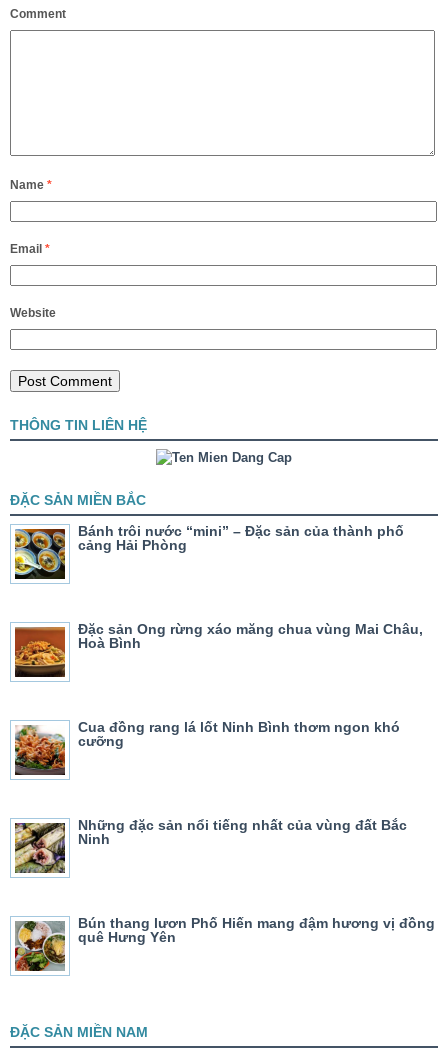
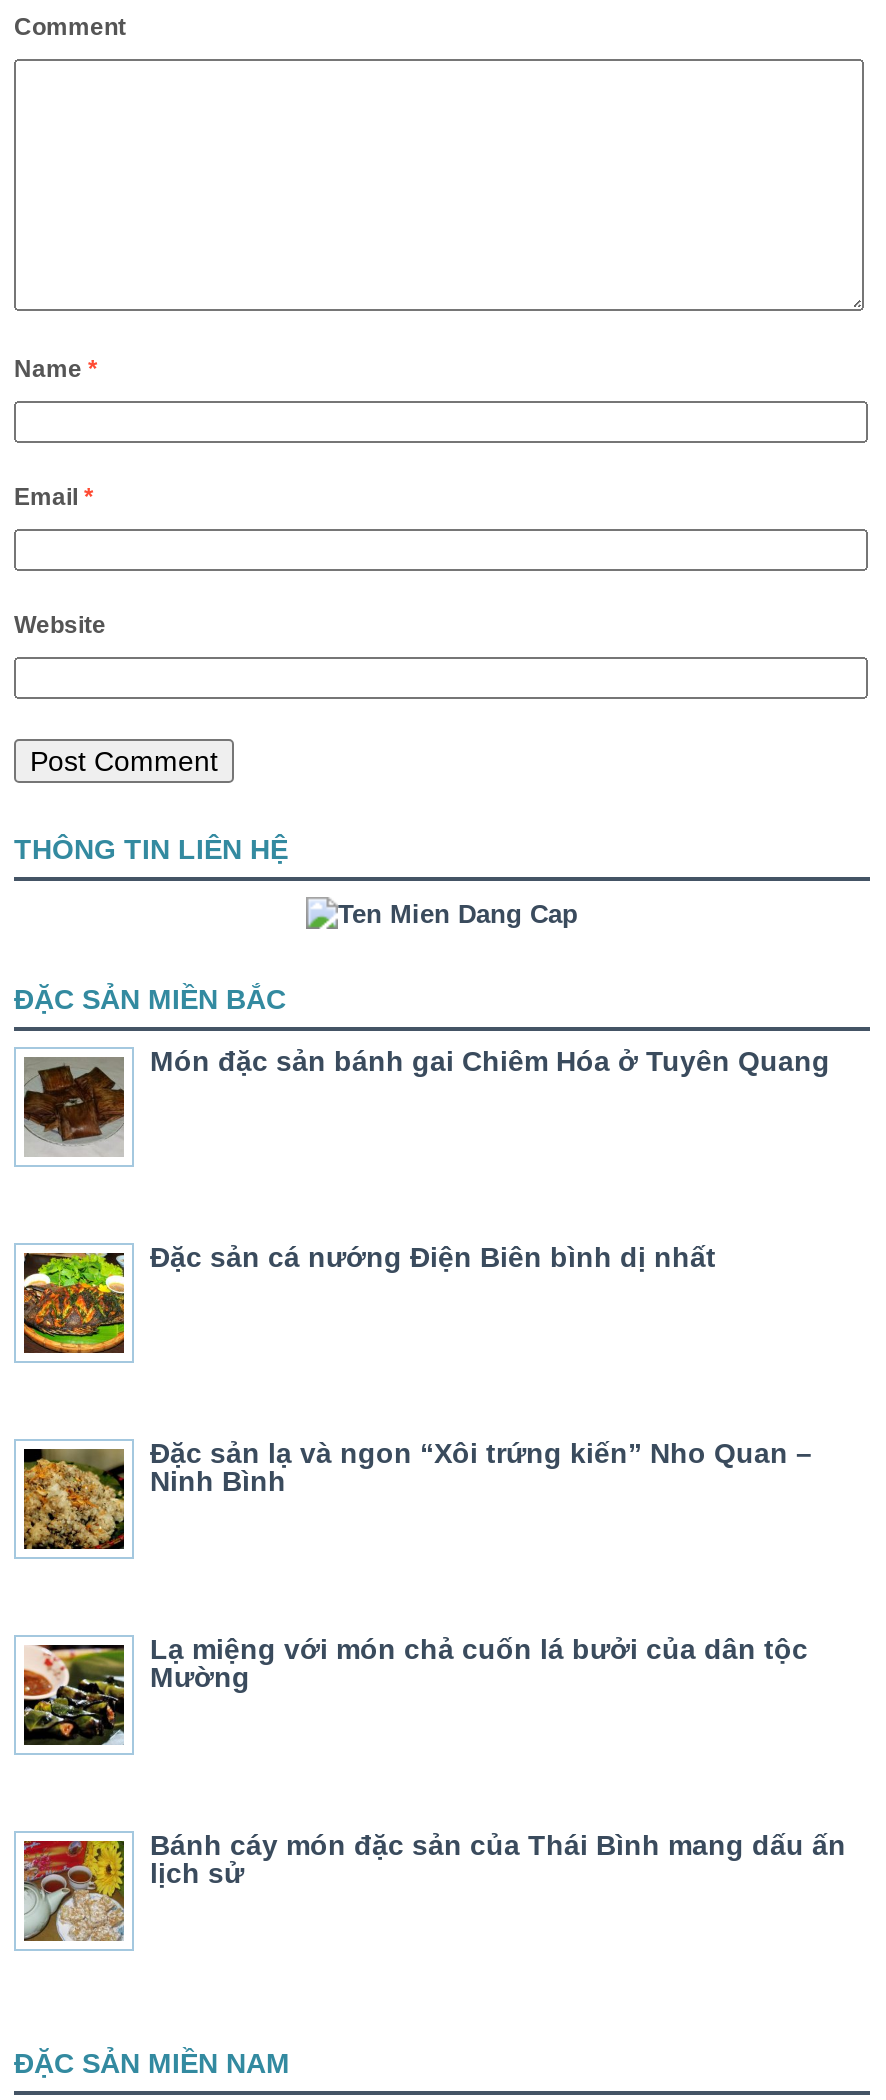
- [image]
- Bánh trôi nước “mini” – Đặc sản của thành phố
- cảng Hải Phòng
+ [image]
+ Món đặc sản bánh gai Chiêm Hóa ở Tuyên Quang

- [image]
- Đặc sản Ong rừng xáo măng chua vùng Mai Châu,
- Hoà Bình
+ [image]
+ Đặc sản cá nướng Điện Biên bình dị nhất

- [image]
- Cua đồng rang lá lốt Ninh Bình thơm ngon khó
- cưỡng
+ [image]
+ Đặc sản lạ và ngon “Xôi trứng kiến” Nho Quan –
+ Ninh Bình

- [image]
- Những đặc sản nổi tiếng nhất của vùng đất Bắc
- Ninh
+ [image]
+ Lạ miệng với món chả cuốn lá bưởi của dân tộc
+ Mường

- [image]
- Bún thang lươn Phố Hiến mang đậm hương vị đồng
- quê Hưng Yên
+ [image]
+ Bánh cáy món đặc sản của Thái Bình mang dấu ấn
+ lịch sử
